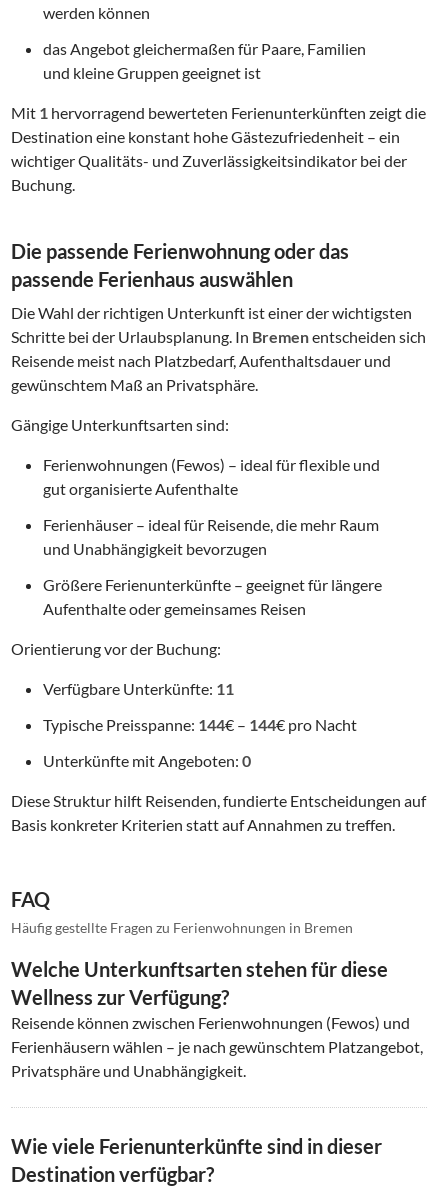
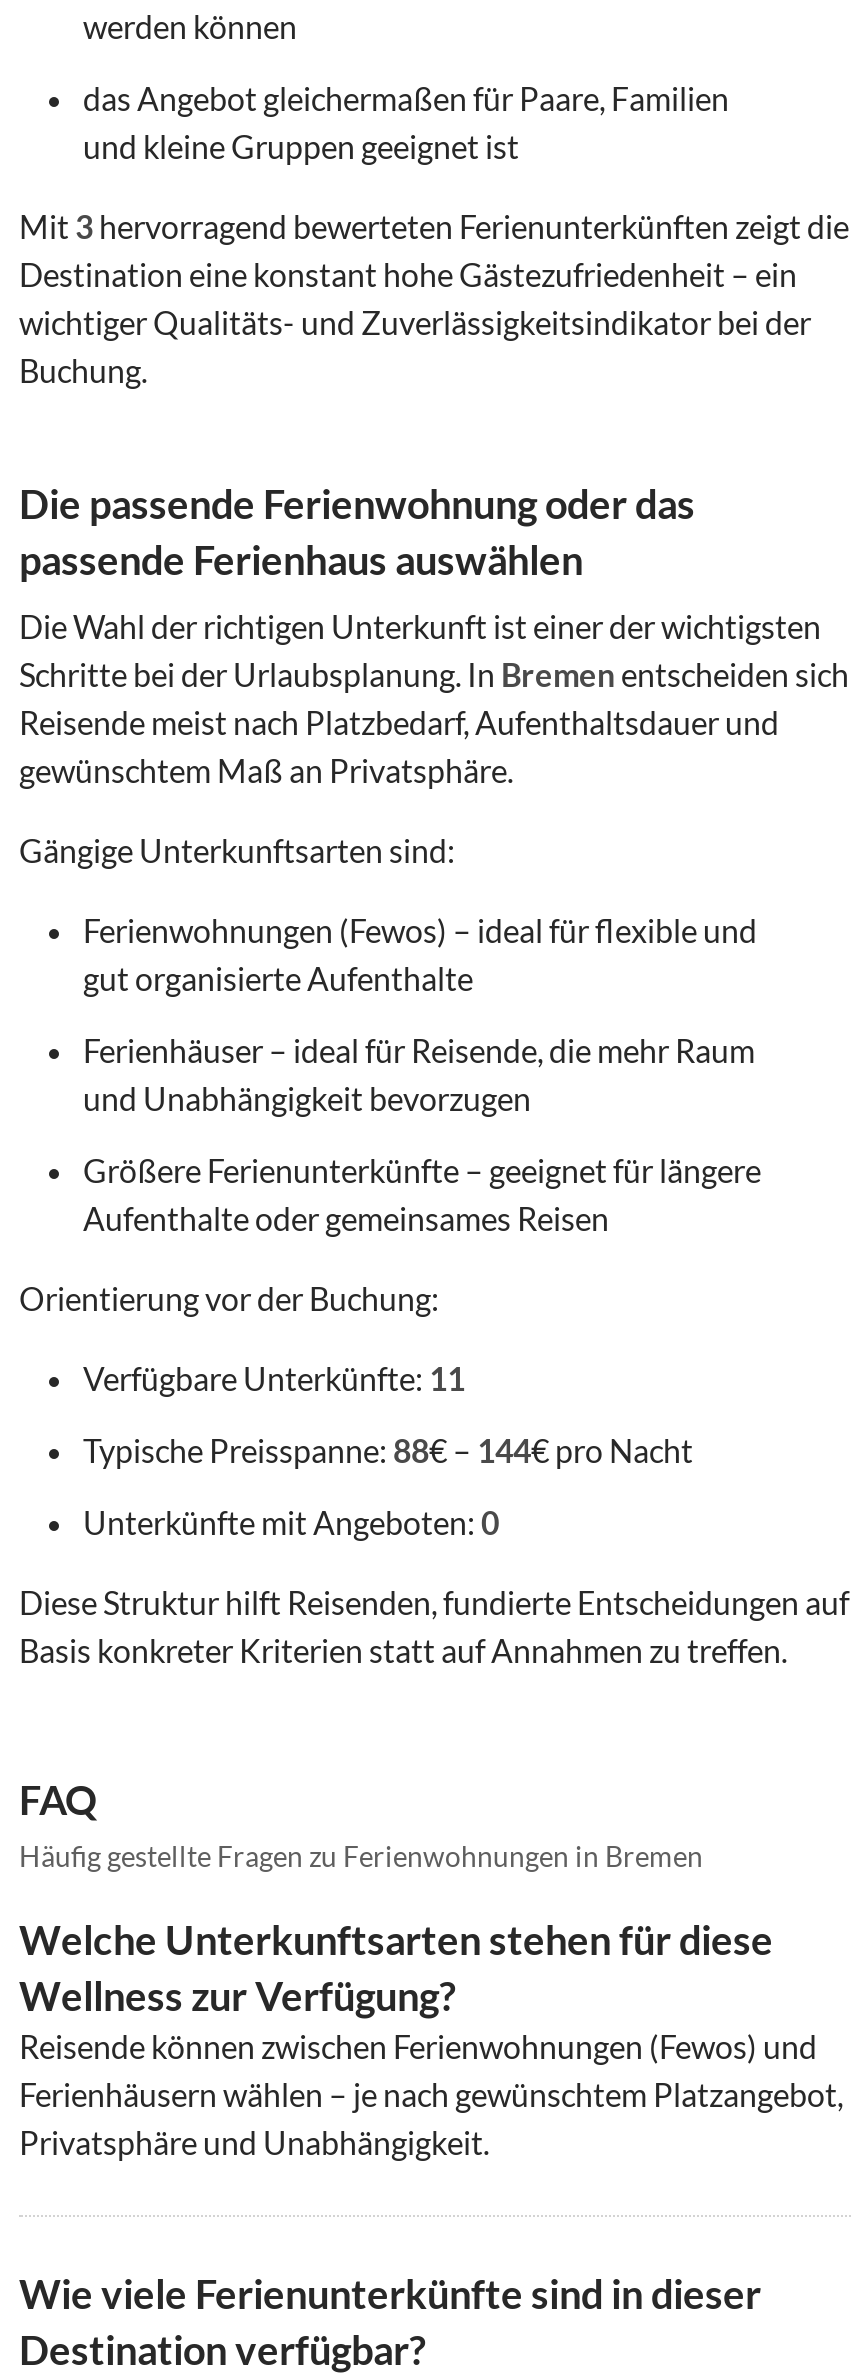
- Mit 1 hervorragend bewerteten Ferienunterkünften zeigt die
+ Mit 3 hervorragend bewerteten Ferienunterkünften zeigt die

- Typische Preisspanne: 144€ – 144€ pro Nacht
+ Typische Preisspanne: 88€ – 144€ pro Nacht
